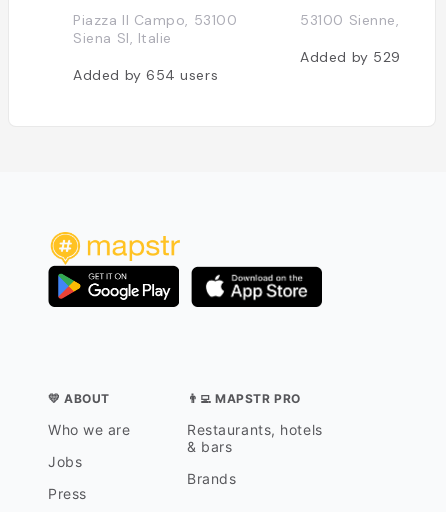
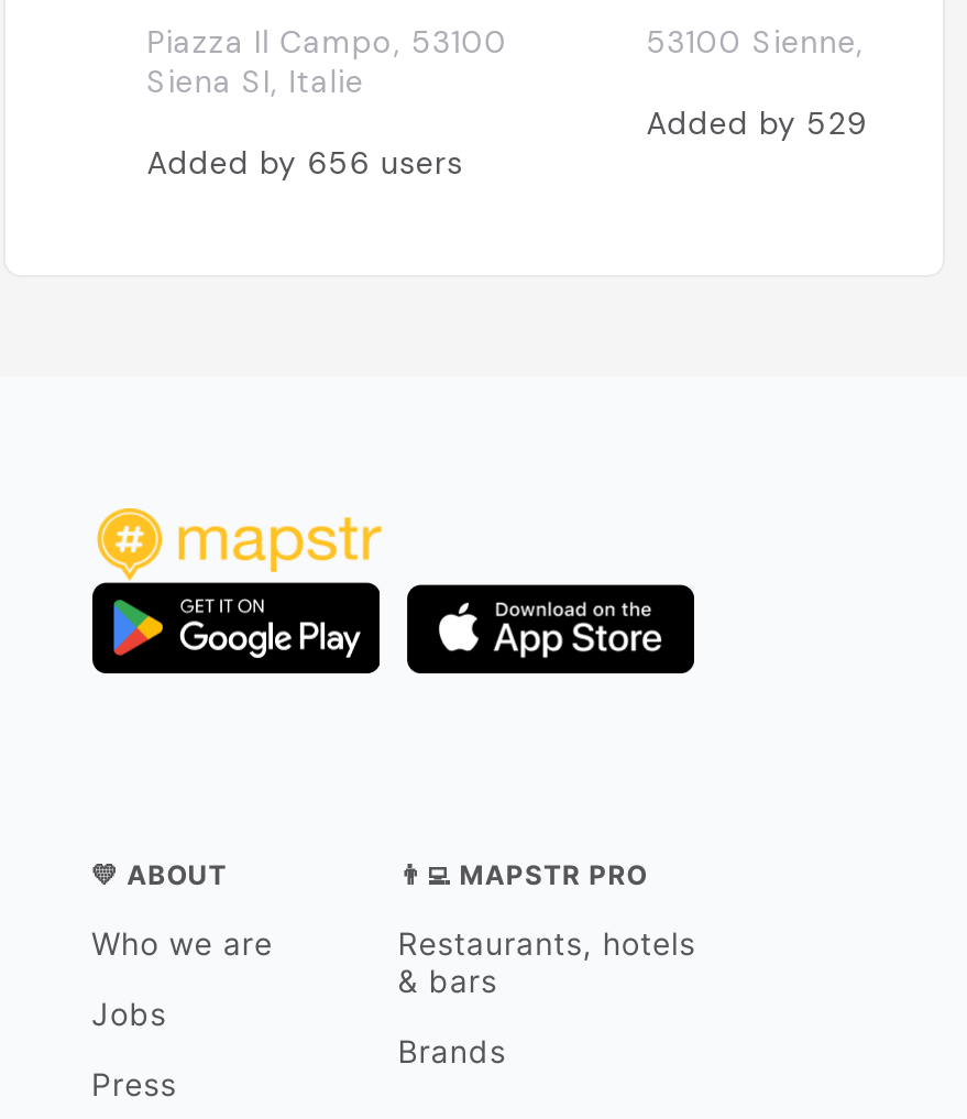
- Added by 654 users
+ Added by 656 users
